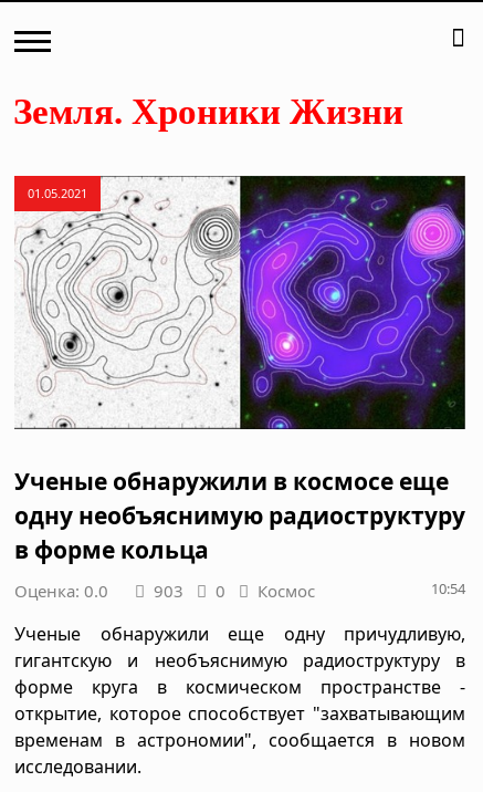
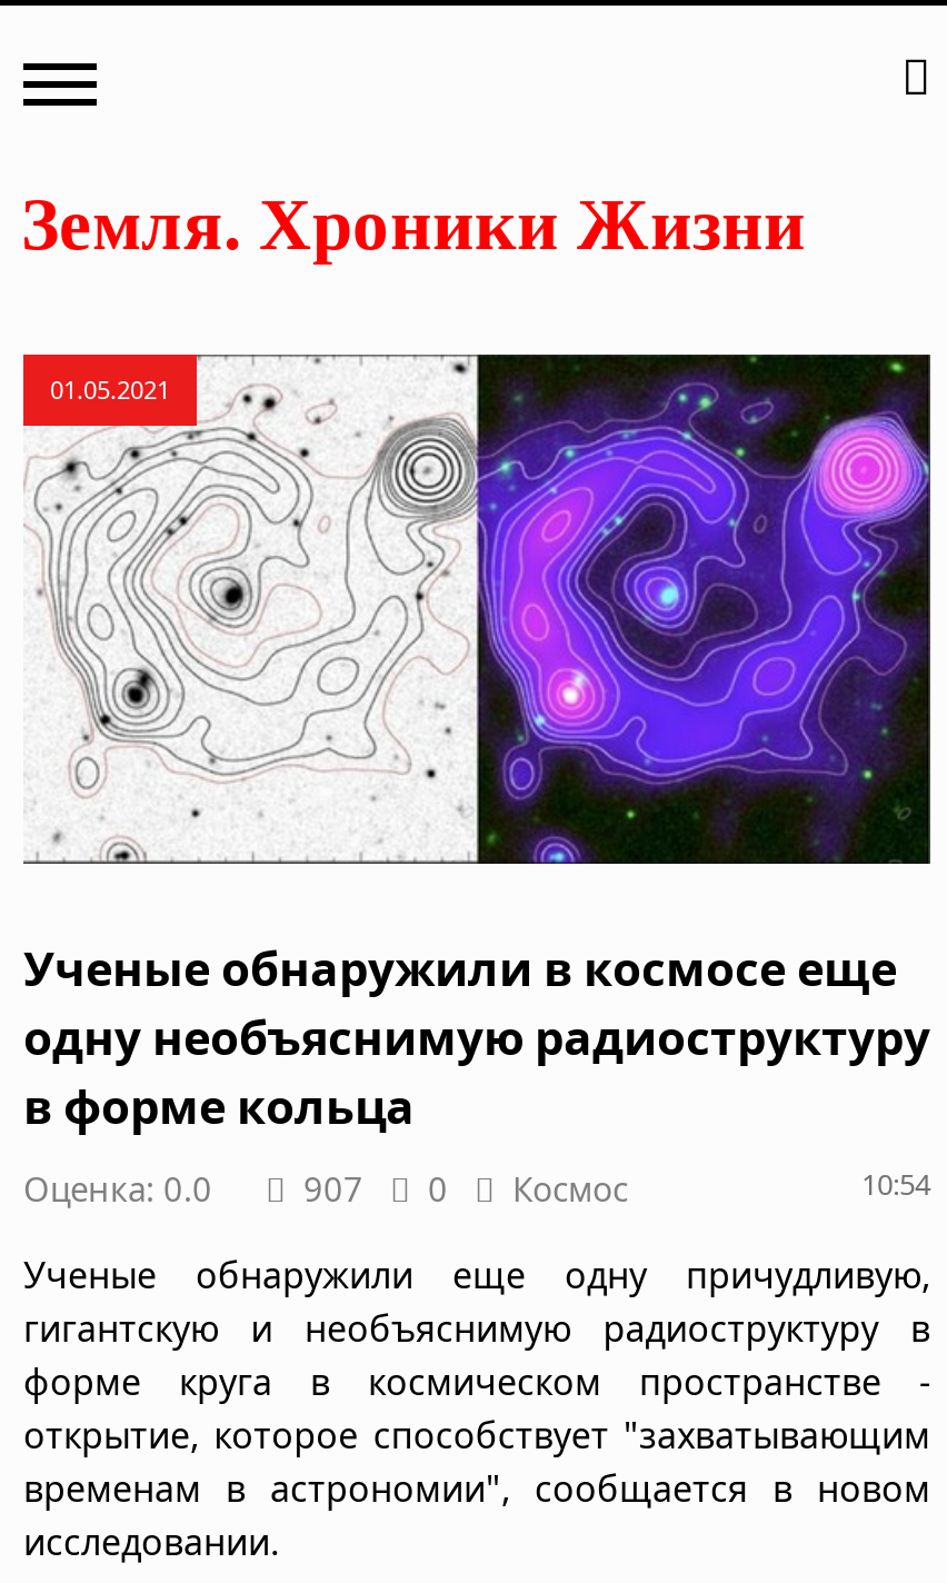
- Оценка: 0.0 903 0 Космос
+ Оценка: 0.0 907 0 Космос
